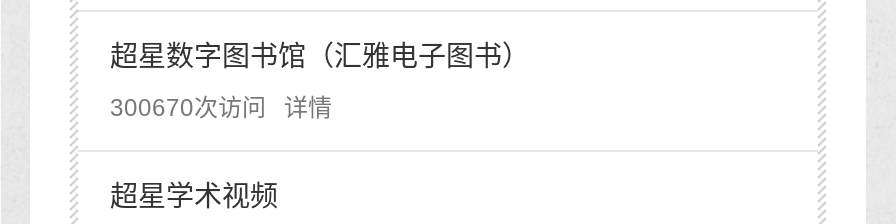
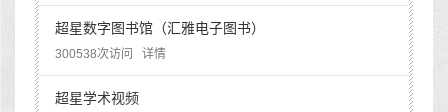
- 300670次访问 详情
+ 300538次访问 详情
